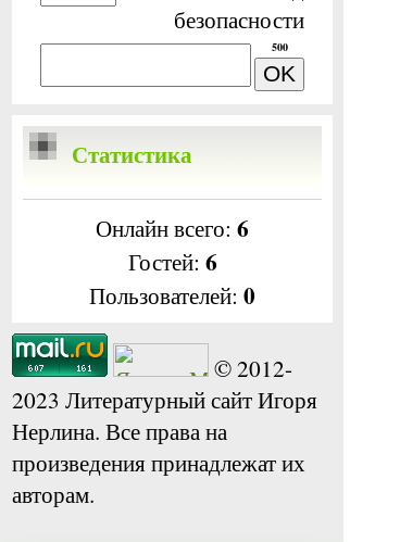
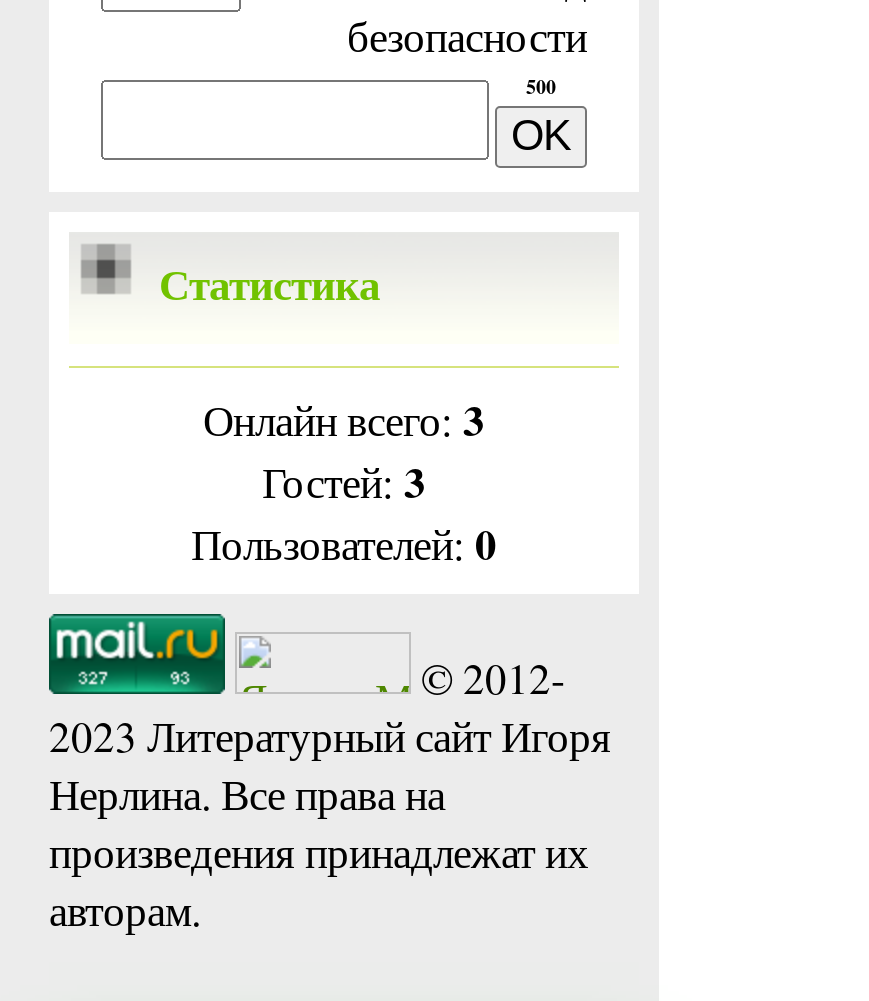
- Онлайн всего: 6
+ Онлайн всего: 3

- Гостей: 6
+ Гостей: 3
